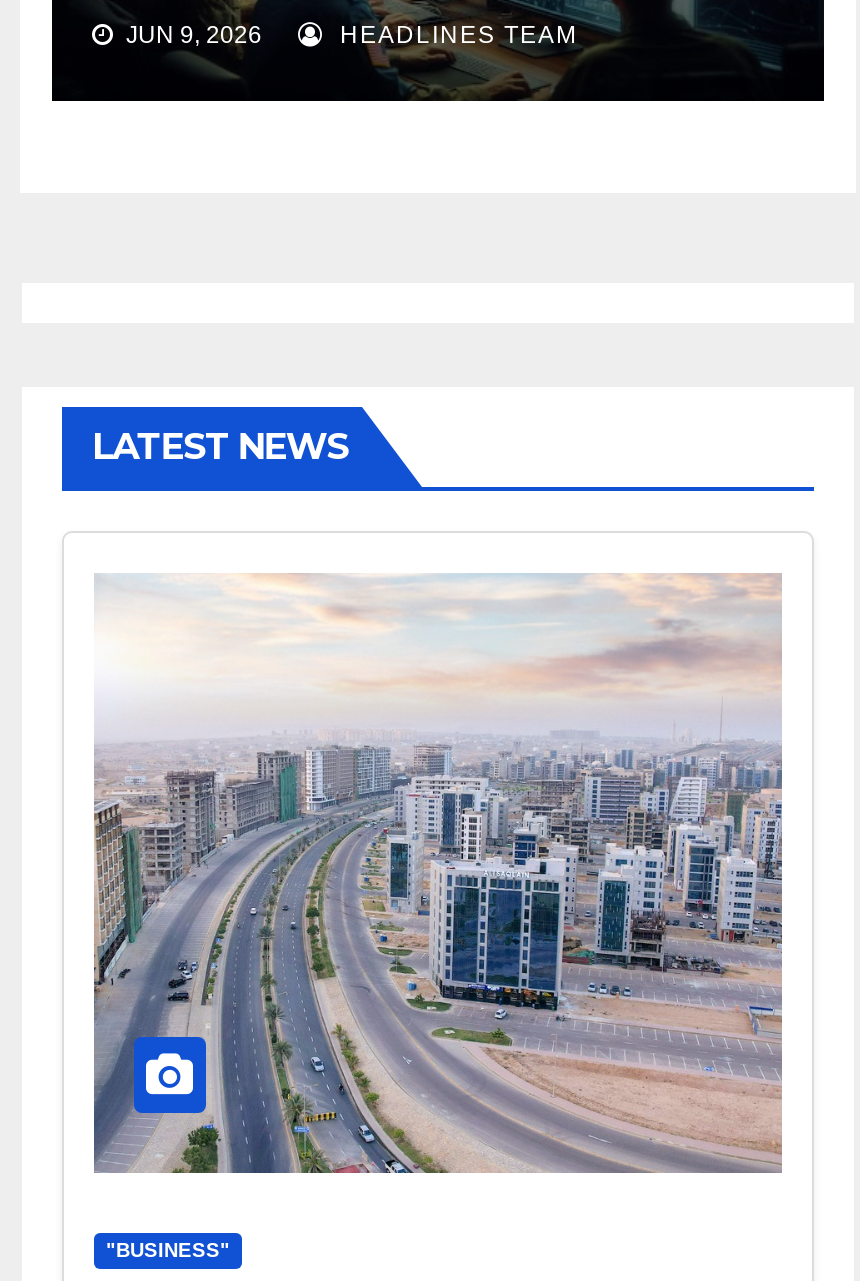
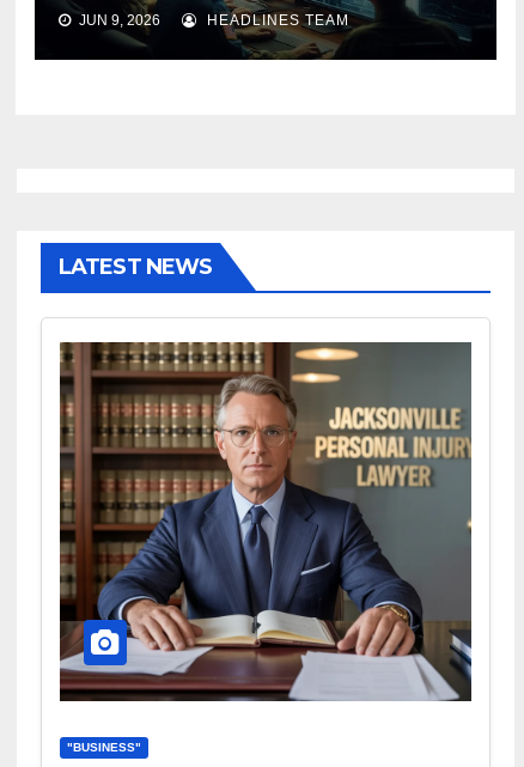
- [image]
+ [image]
